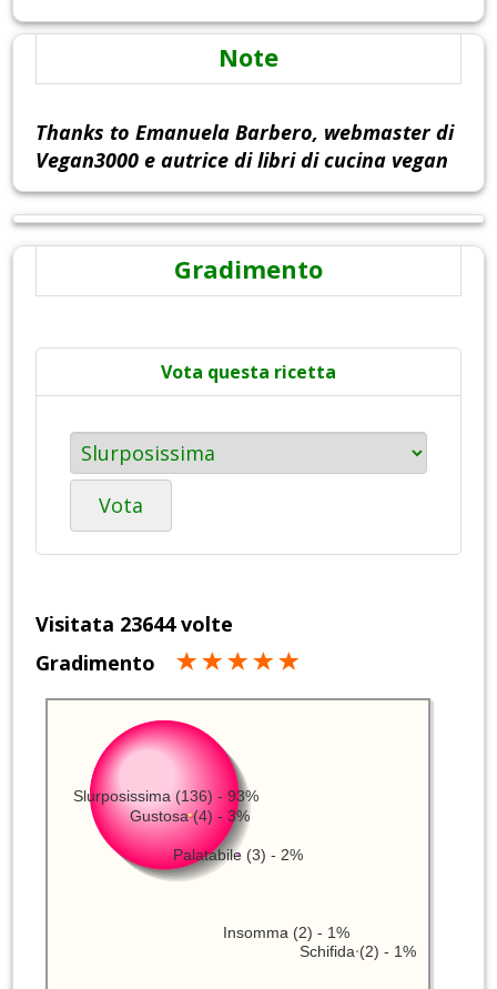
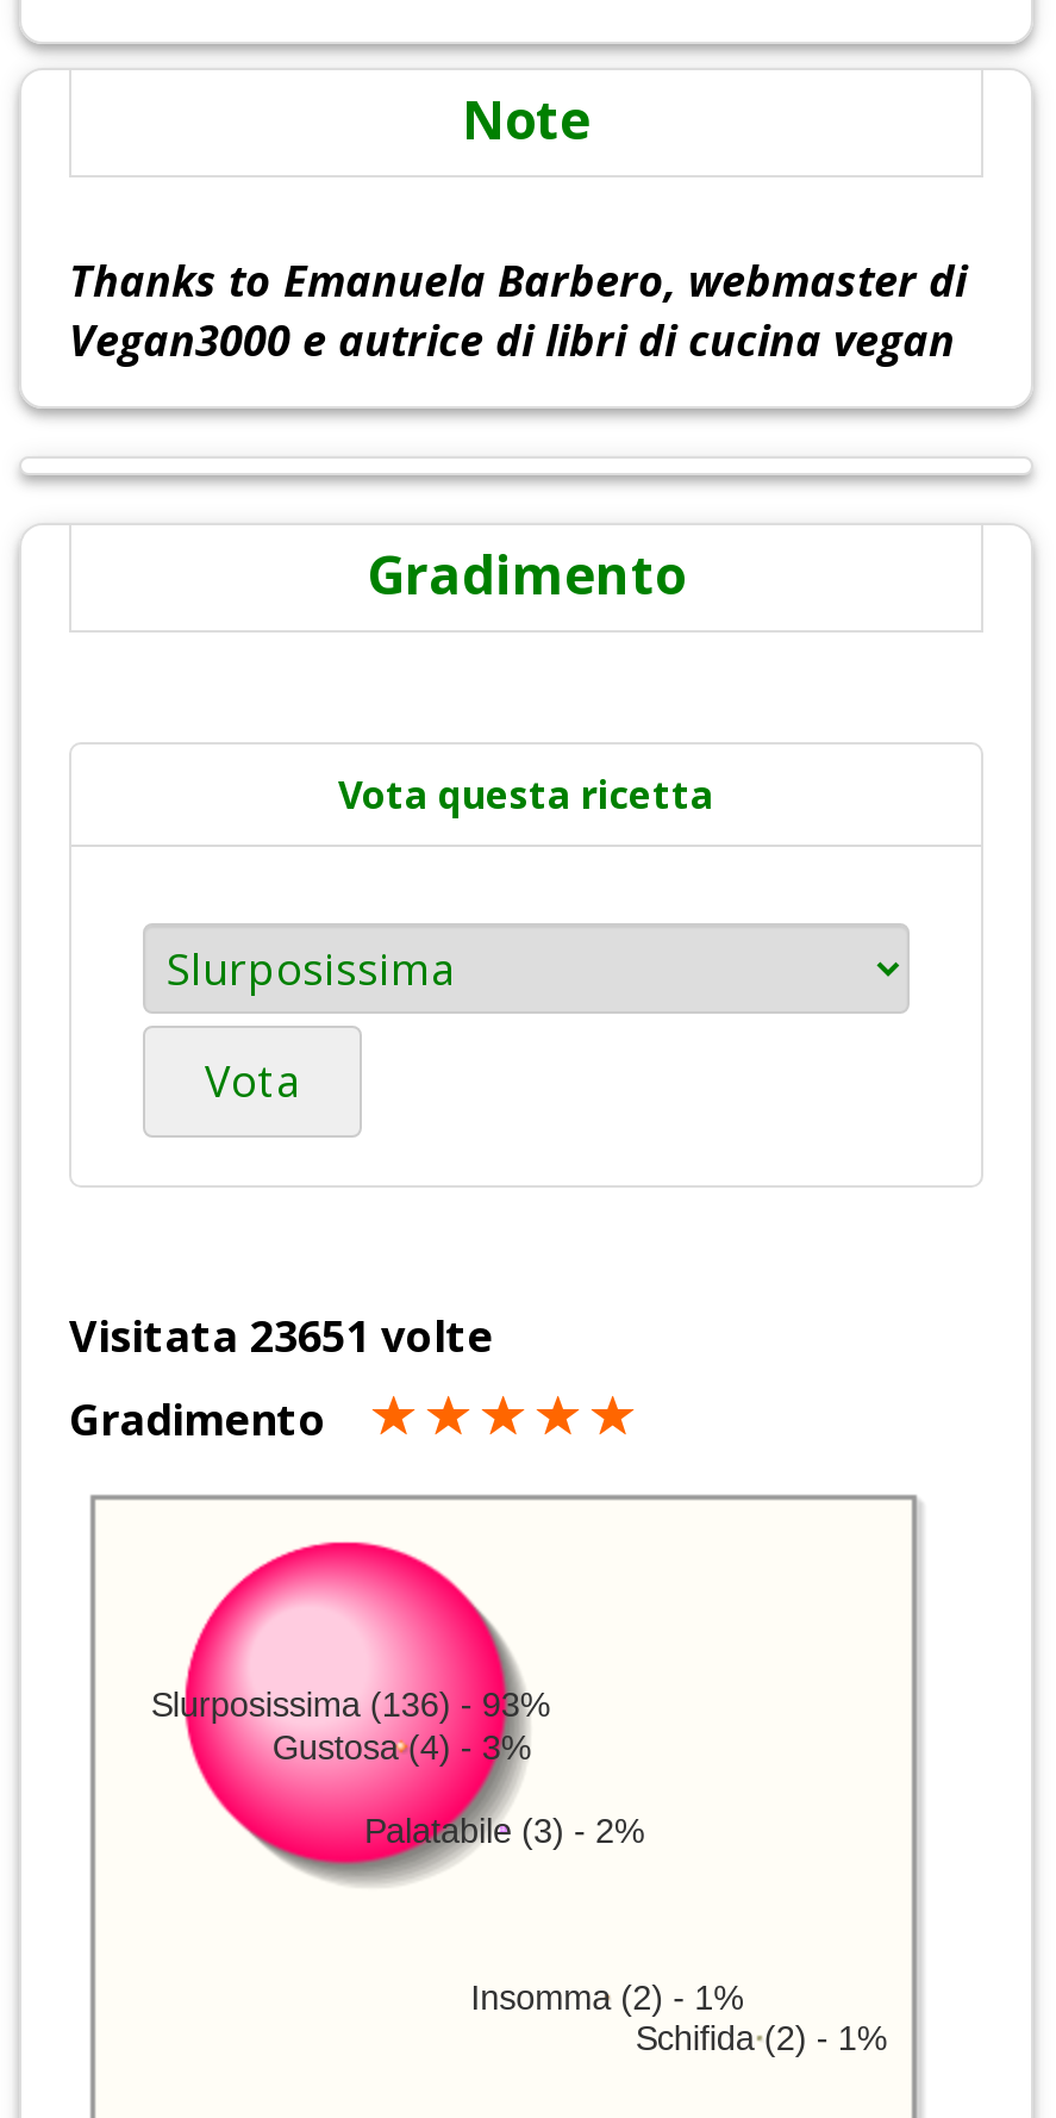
- Visitata 23644 volte
+ Visitata 23651 volte
